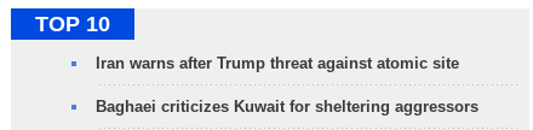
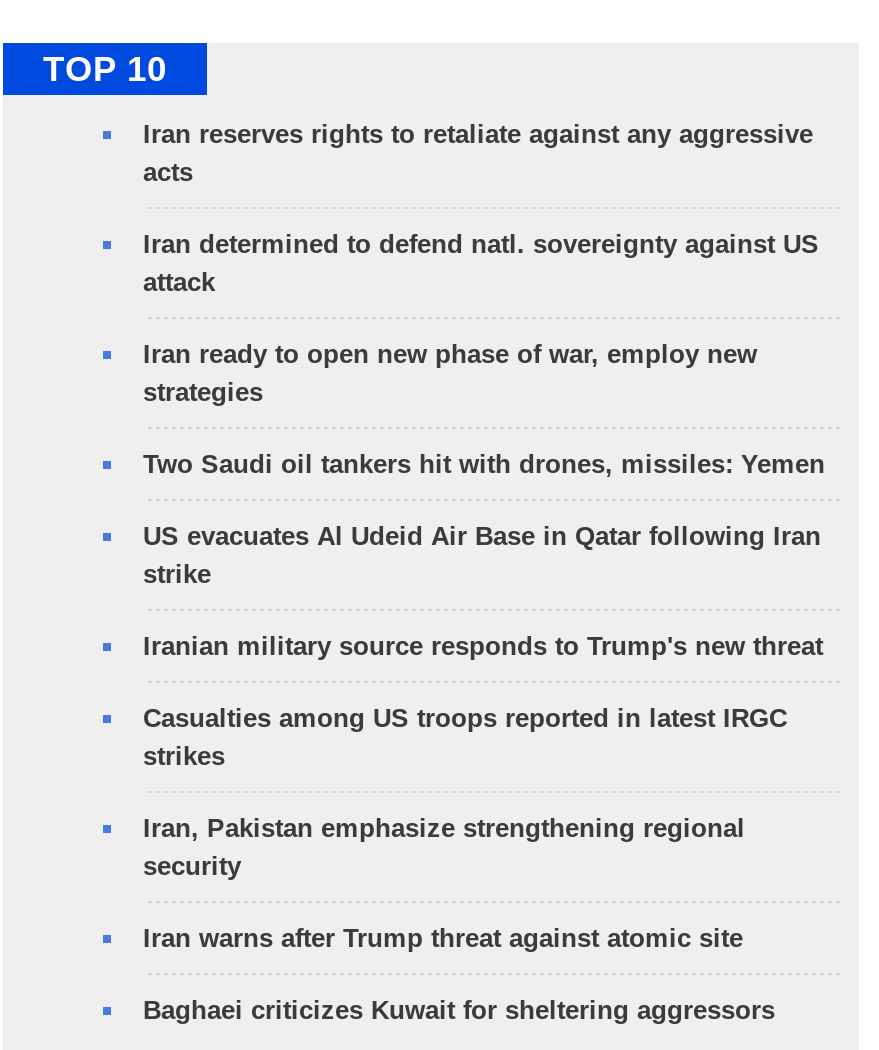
+ Iran reserves rights to retaliate against any aggressive
+ acts
+ Iran determined to defend natl. sovereignty against US
+ attack
+ Iran ready to open new phase of war, employ new
+ strategies
+ Two Saudi oil tankers hit with drones, missiles: Yemen
+ US evacuates Al Udeid Air Base in Qatar following Iran
+ strike
+ Iranian military source responds to Trump's new threat
+ Casualties among US troops reported in latest IRGC
+ strikes
+ Iran, Pakistan emphasize strengthening regional
+ security
